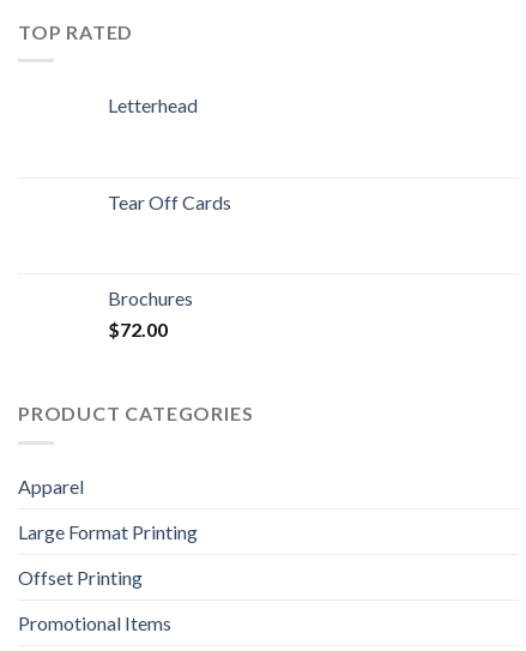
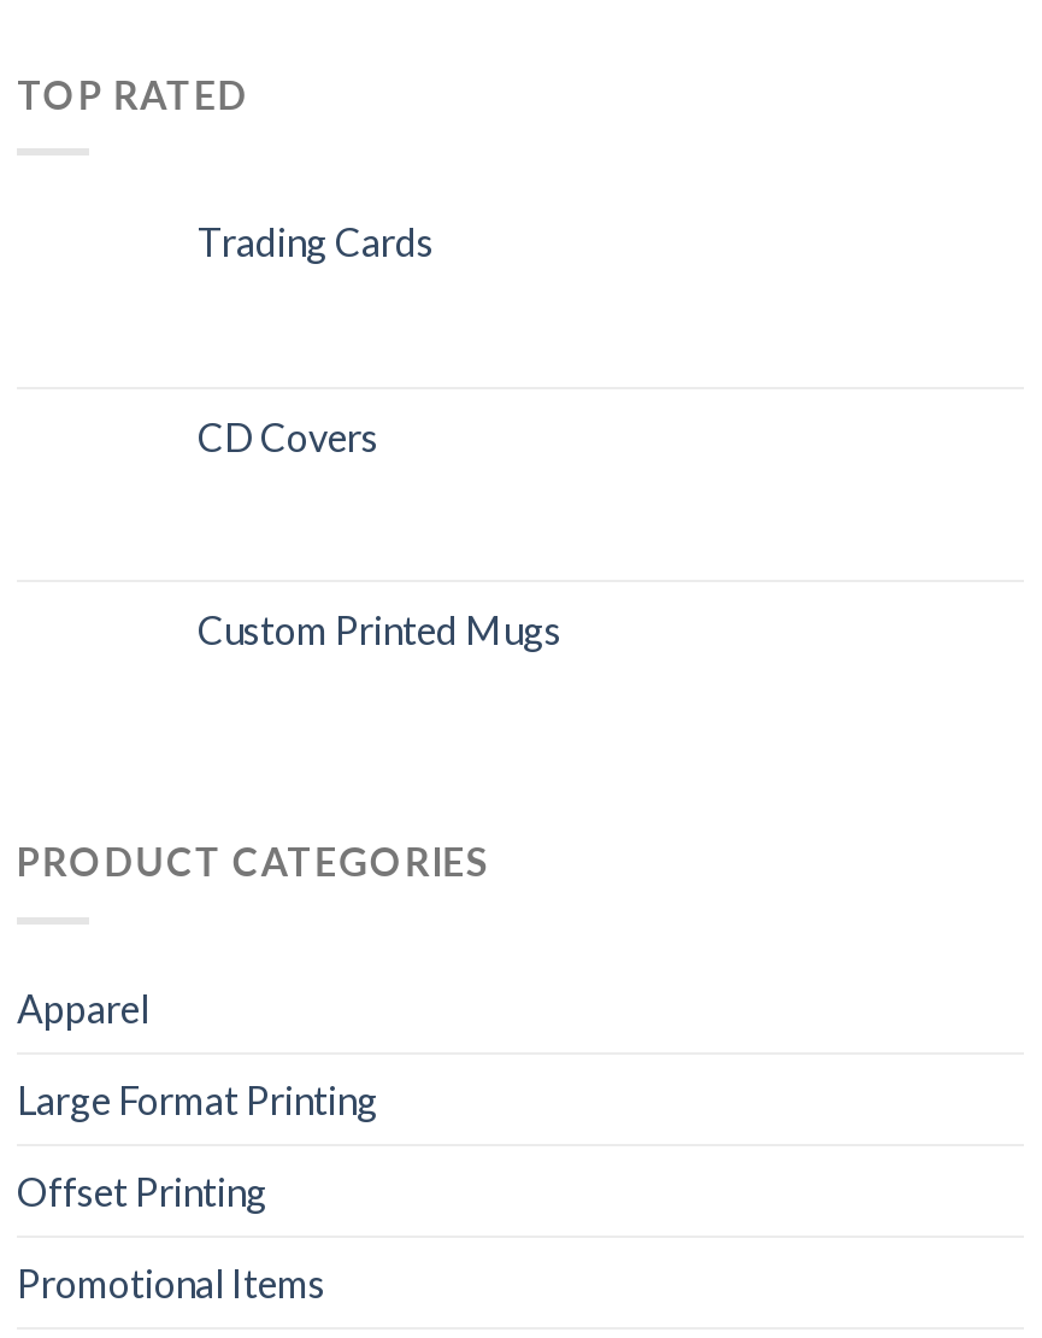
- Letterhead
+ Trading Cards

- Tear Off Cards
+ CD Covers

- Brochures
- $72.00
+ Custom Printed Mugs
